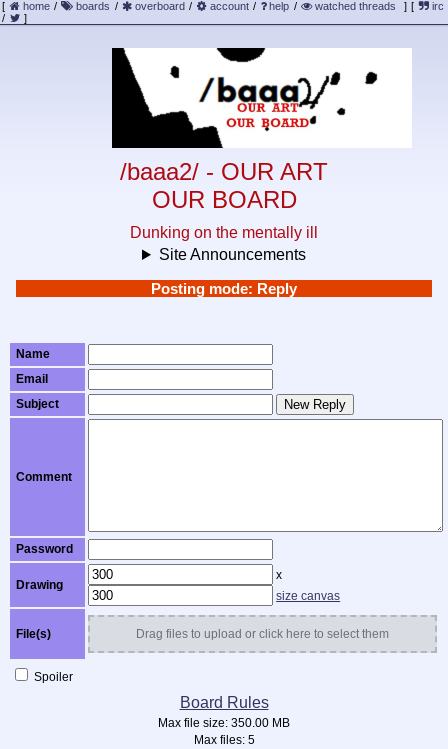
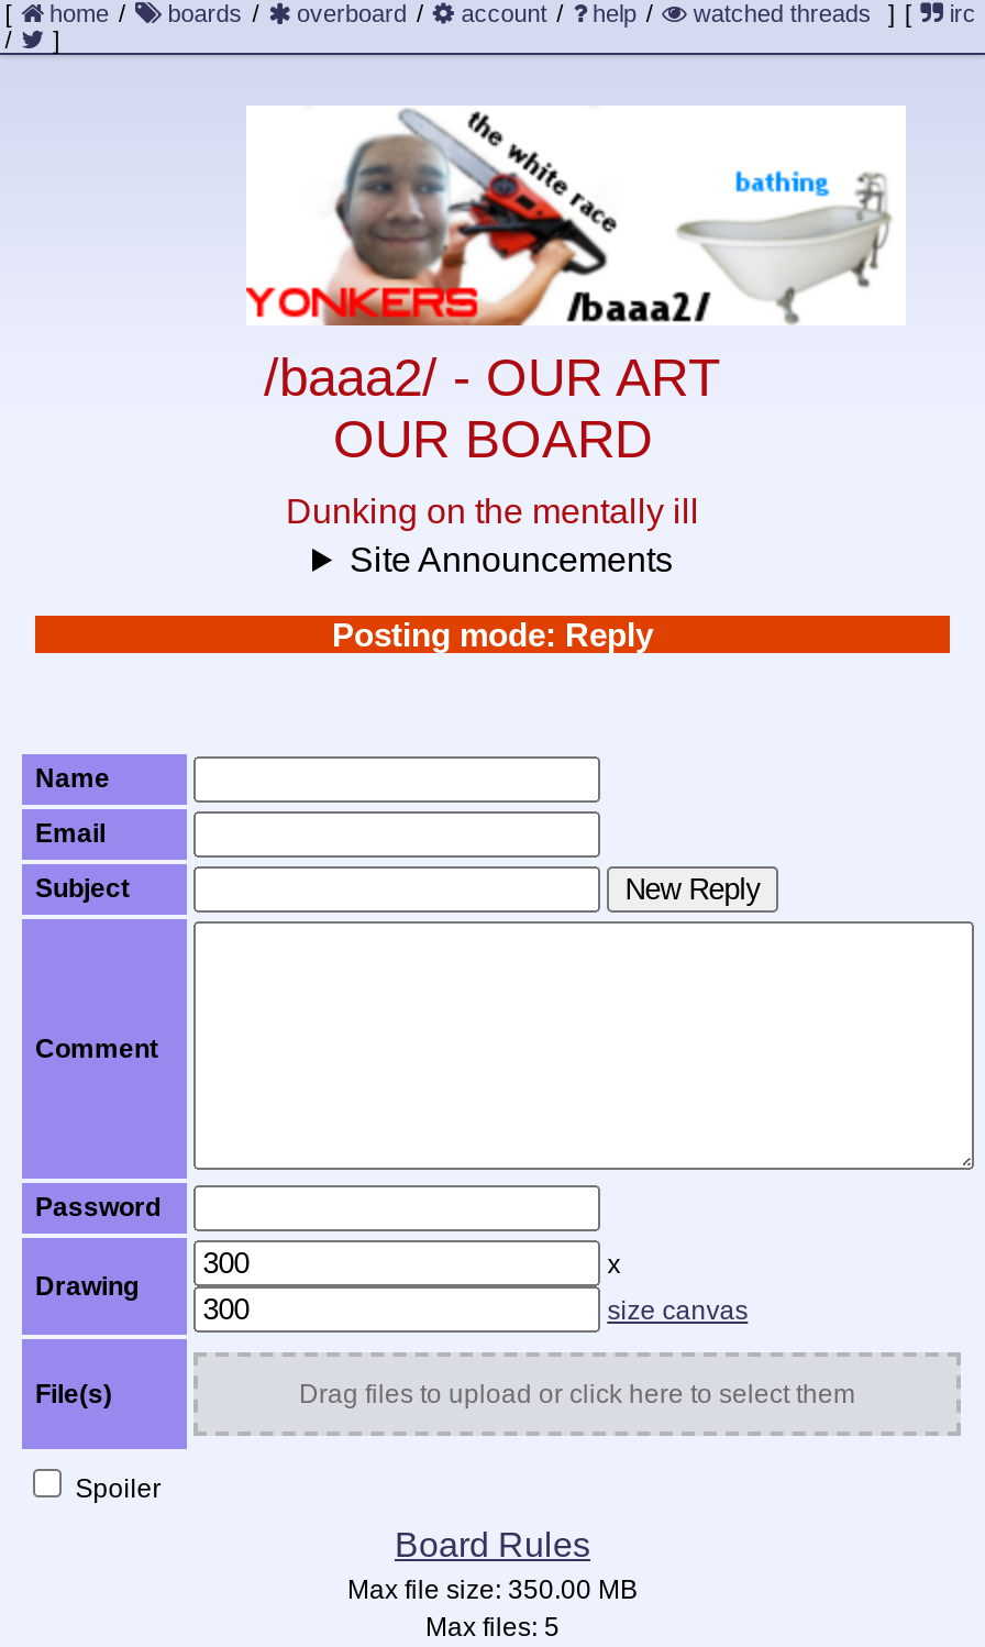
- [image]
+ [image]
